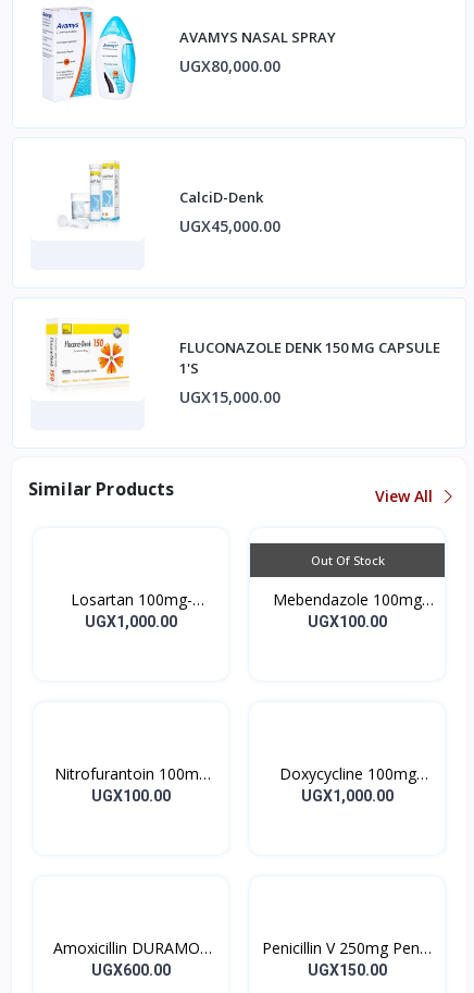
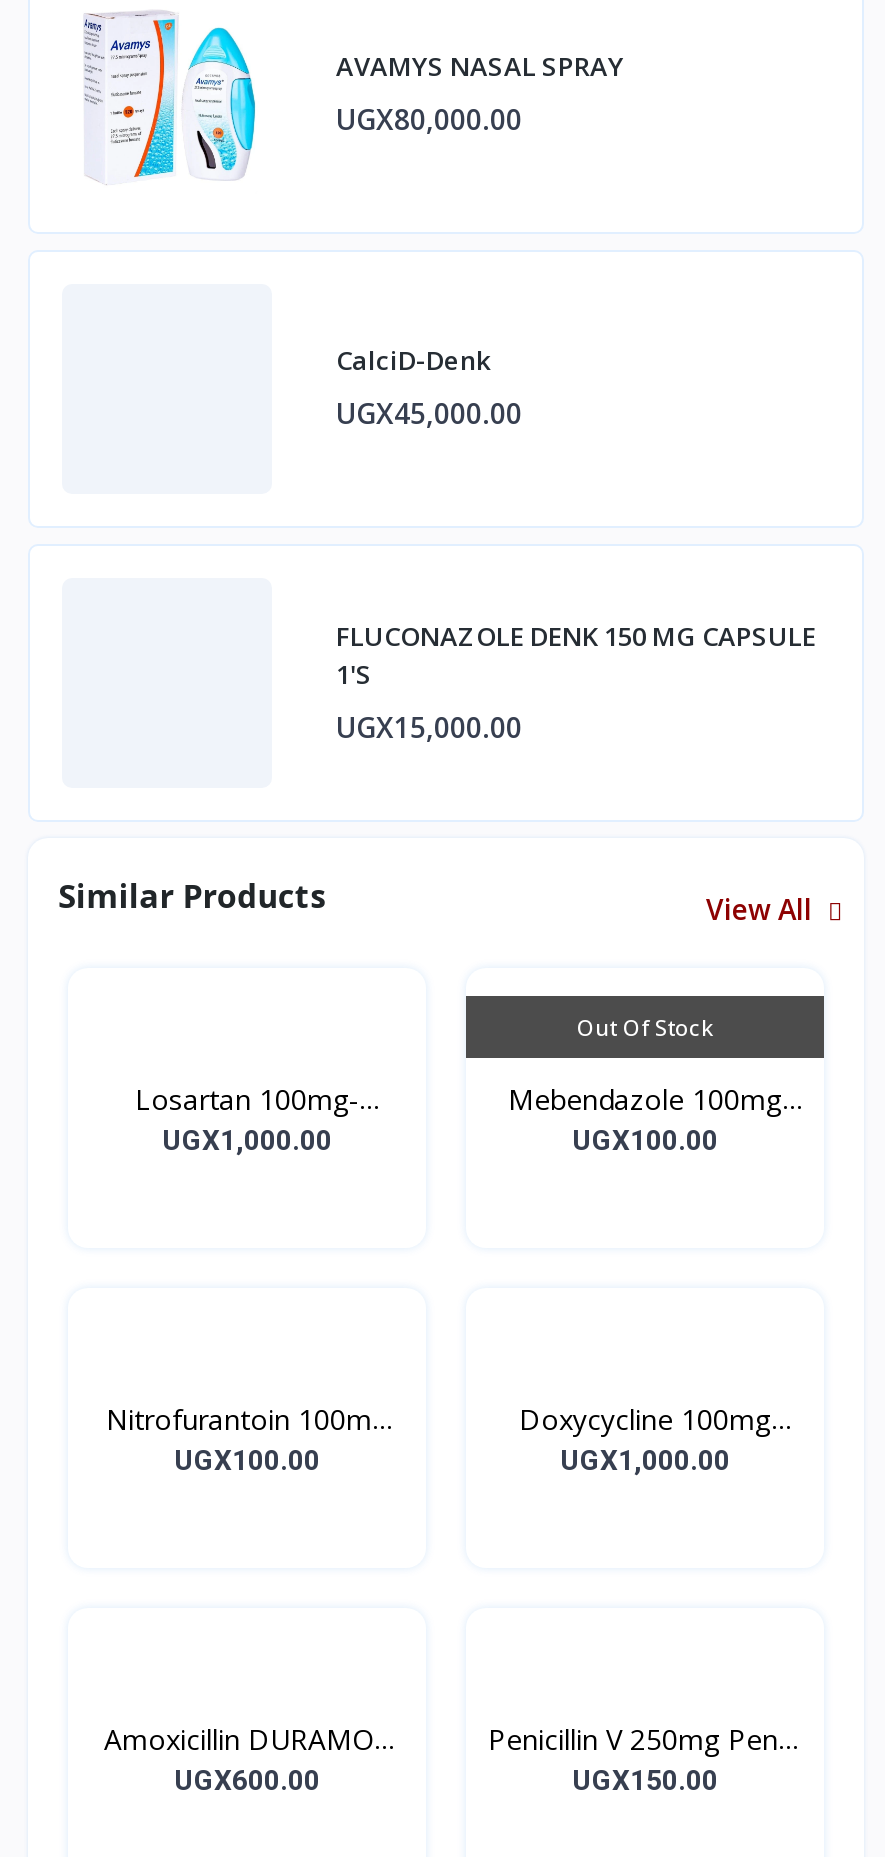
- [image]

- [image]
